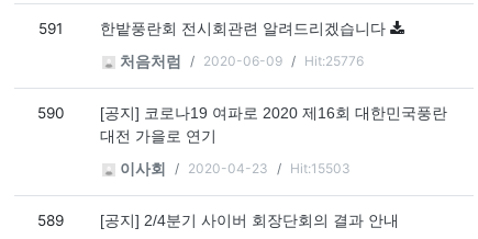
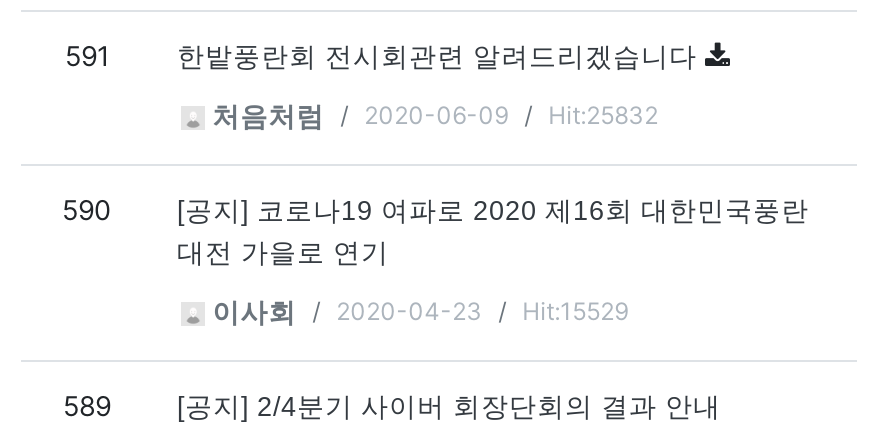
- 처음처럼 2020-06-09 Hit:25776
+ 처음처럼 2020-06-09 Hit:25832

- 이사회 2020-04-23 Hit:15503
+ 이사회 2020-04-23 Hit:15529
